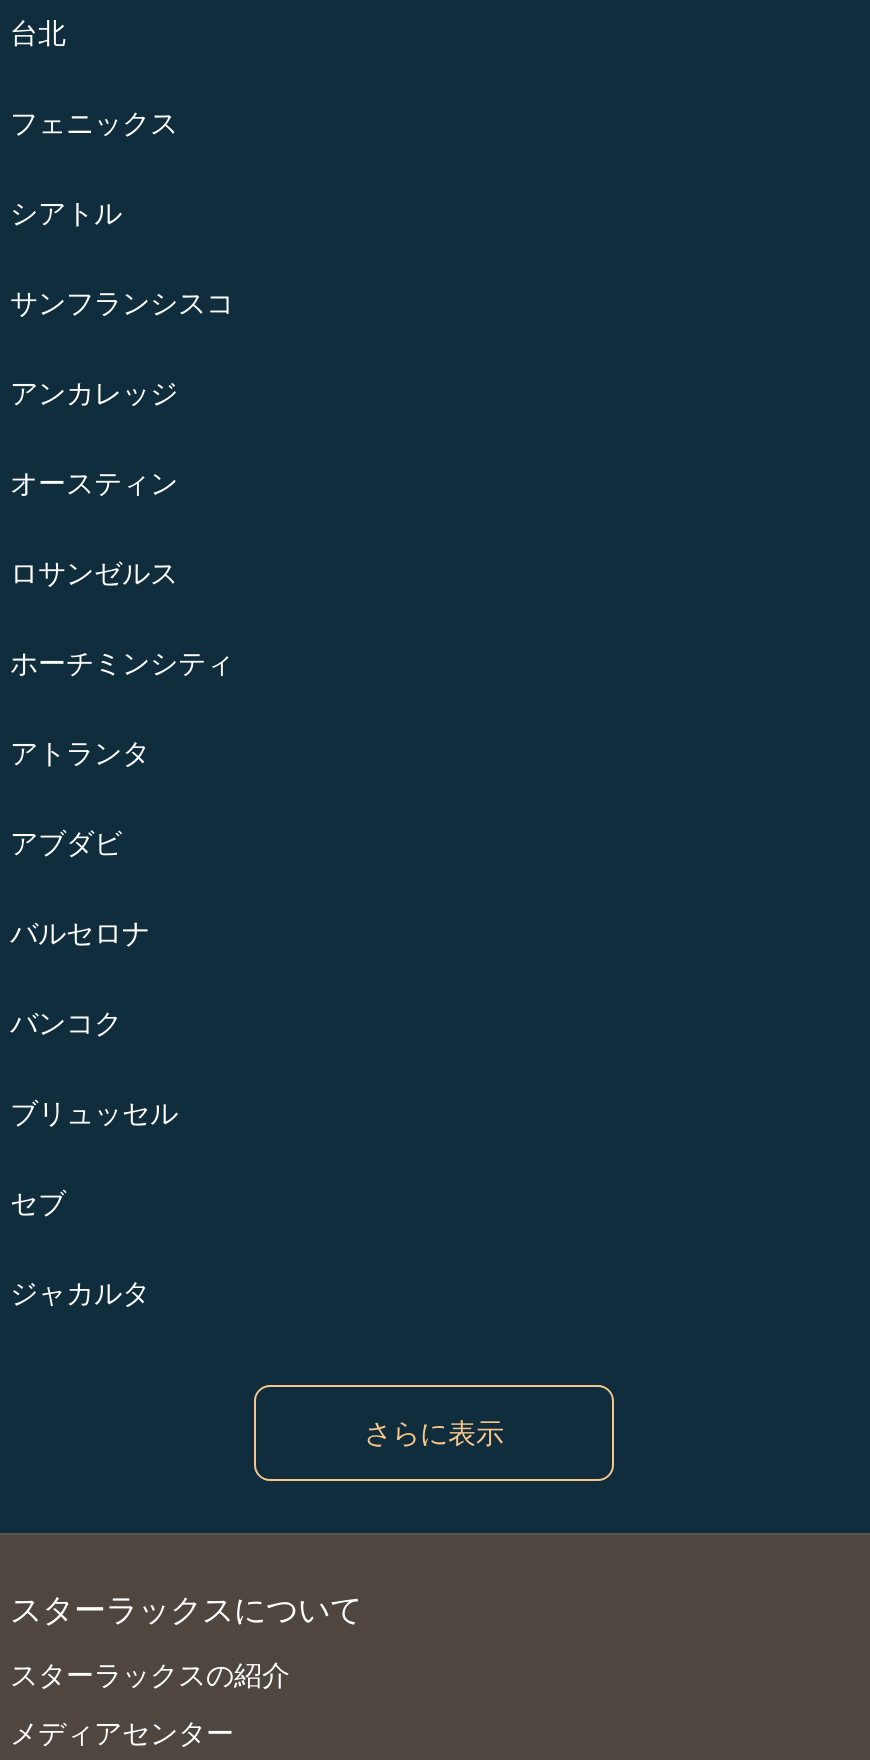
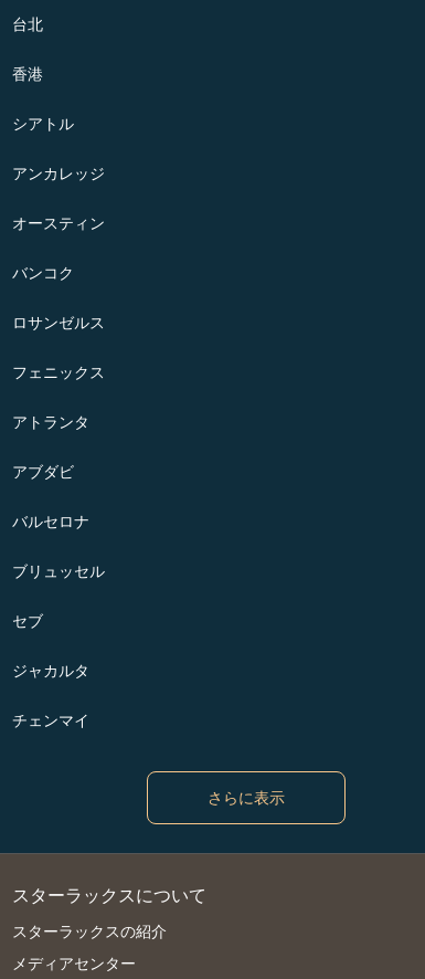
+ 香港

moved down: フェニックス

- サンフランシスコ

moved up: アンカレッジ | オースティン

- ホーチミンシティ

moved up: バンコク

moved up: ブリュッセル | セブ | ジャカルタ

+ チェンマイ
